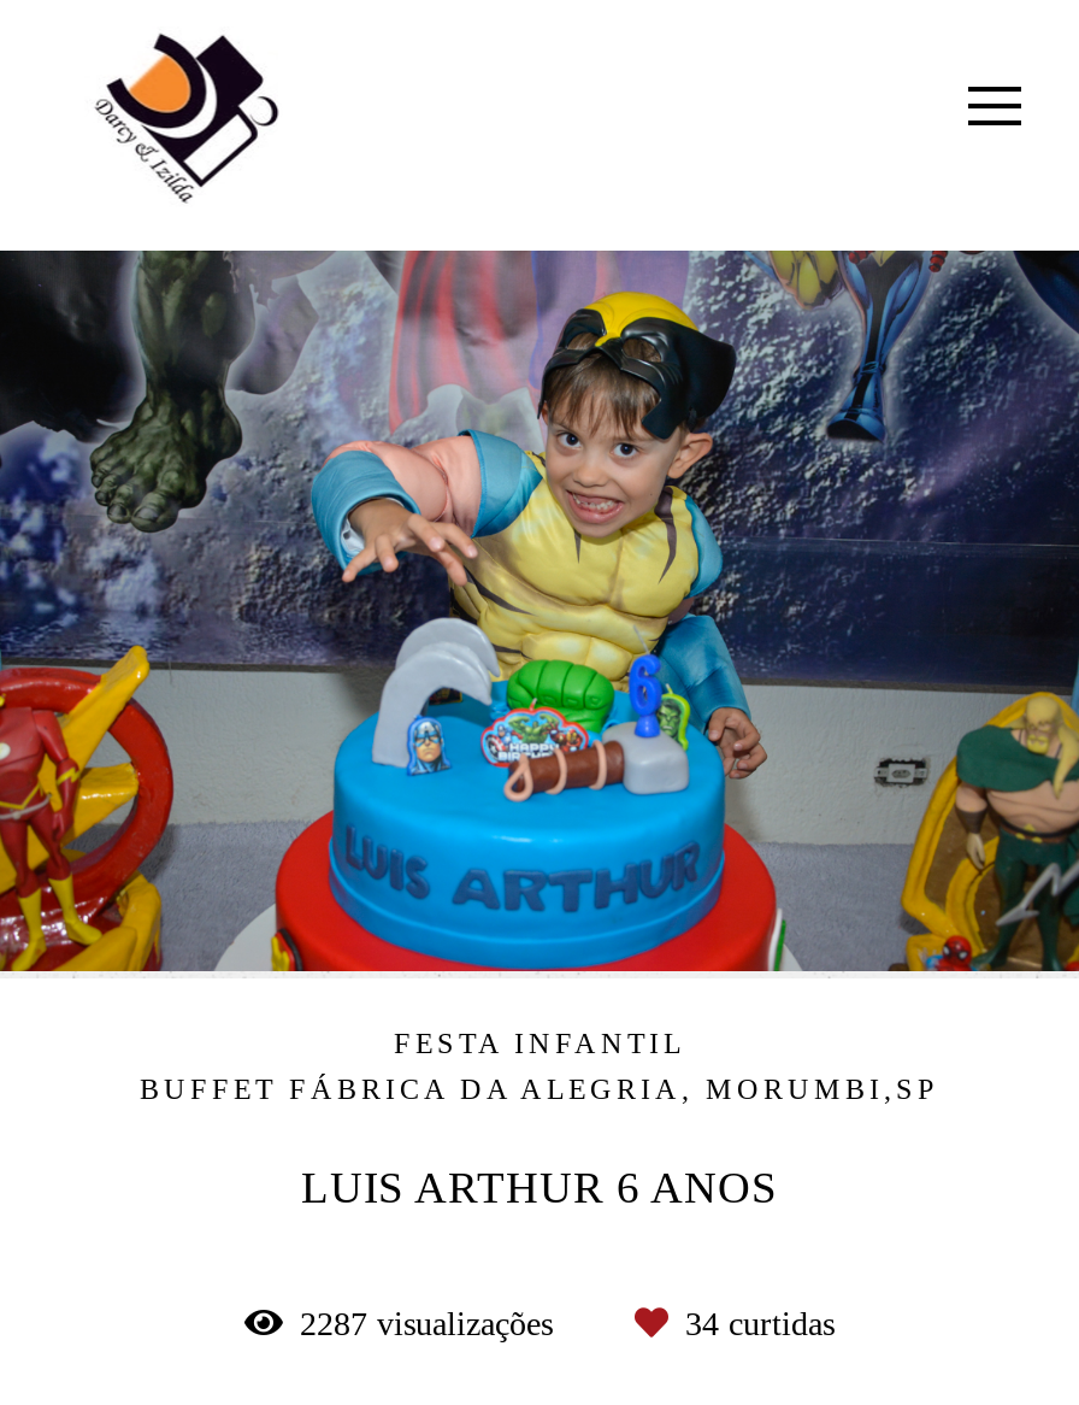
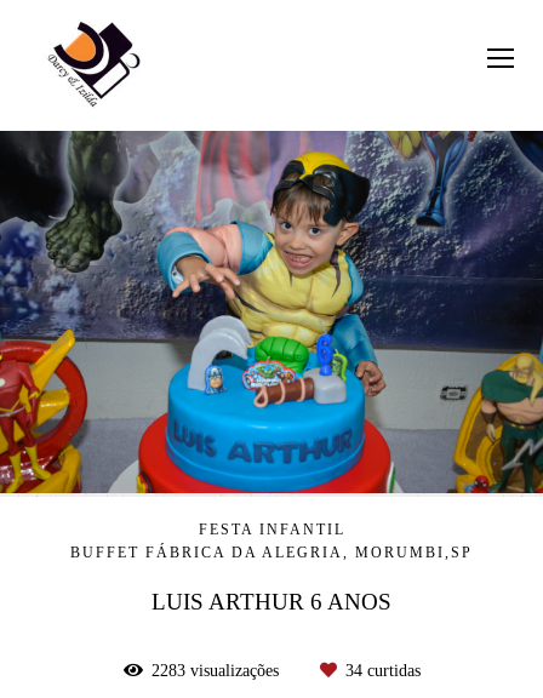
- 2287 visualizações
+ 2283 visualizações
